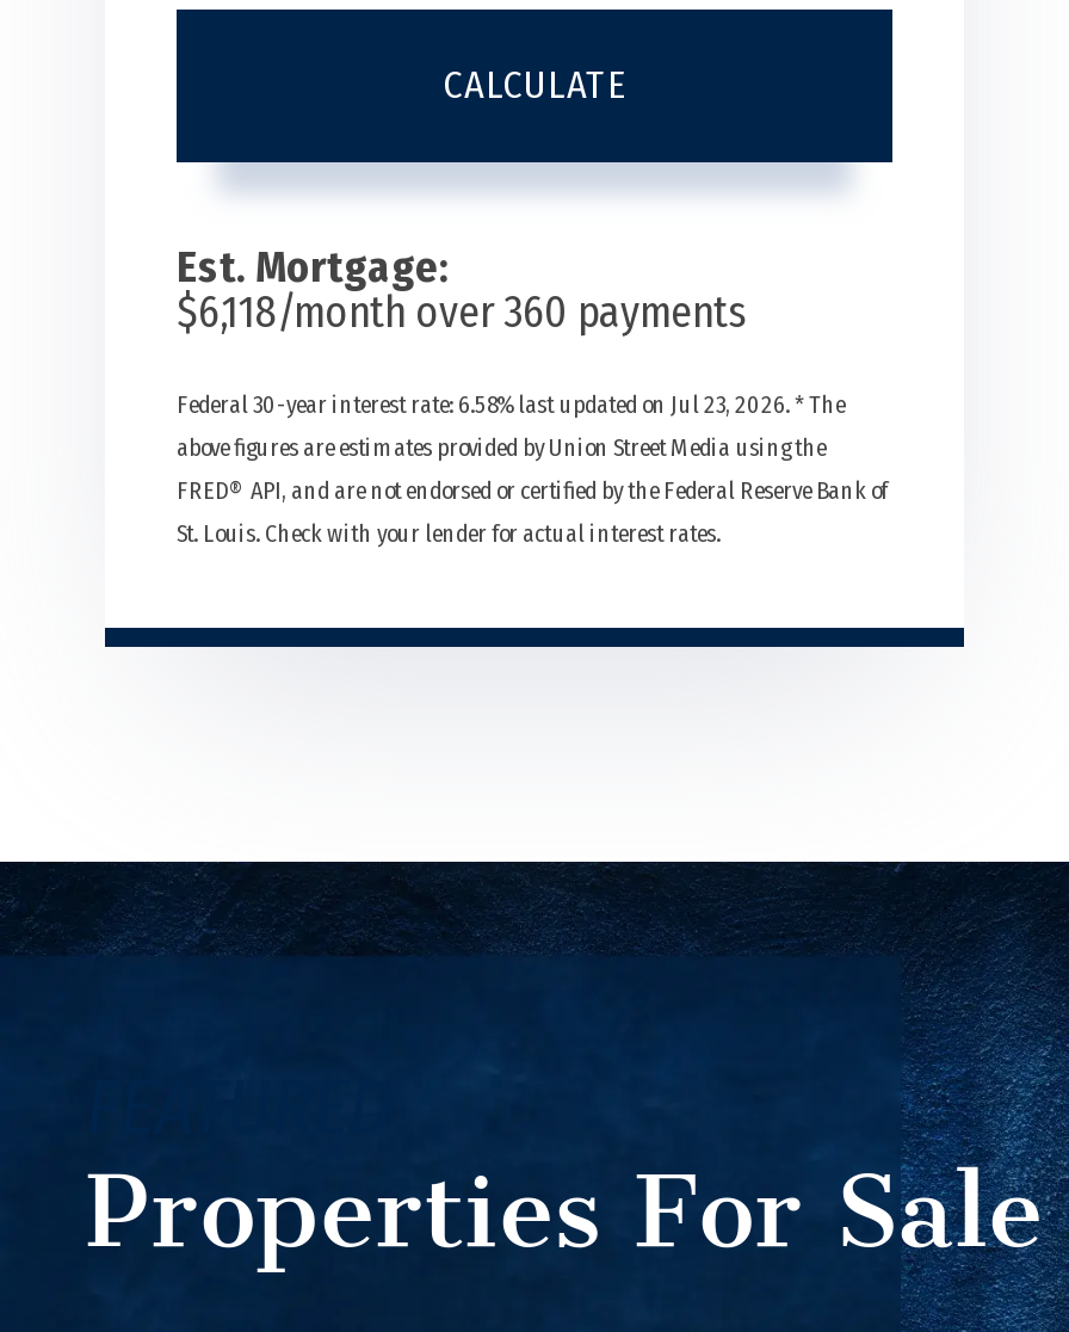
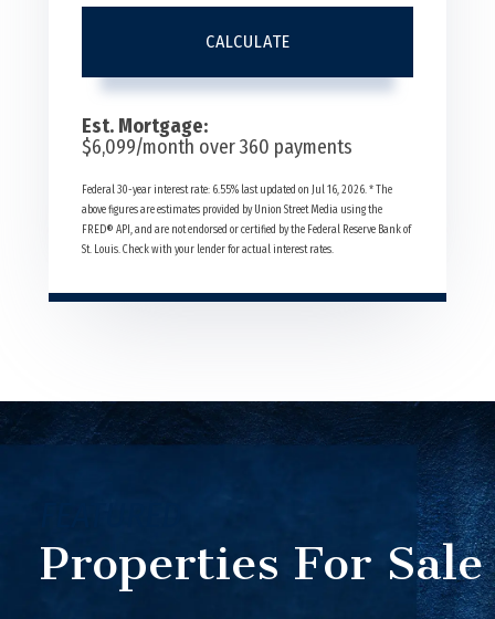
- $6,118/month over 360 payments
+ $6,099/month over 360 payments

- Federal 30-year interest rate: 6.58% last updated on Jul 23, 2026. * The
+ Federal 30-year interest rate: 6.55% last updated on Jul 16, 2026. * The
